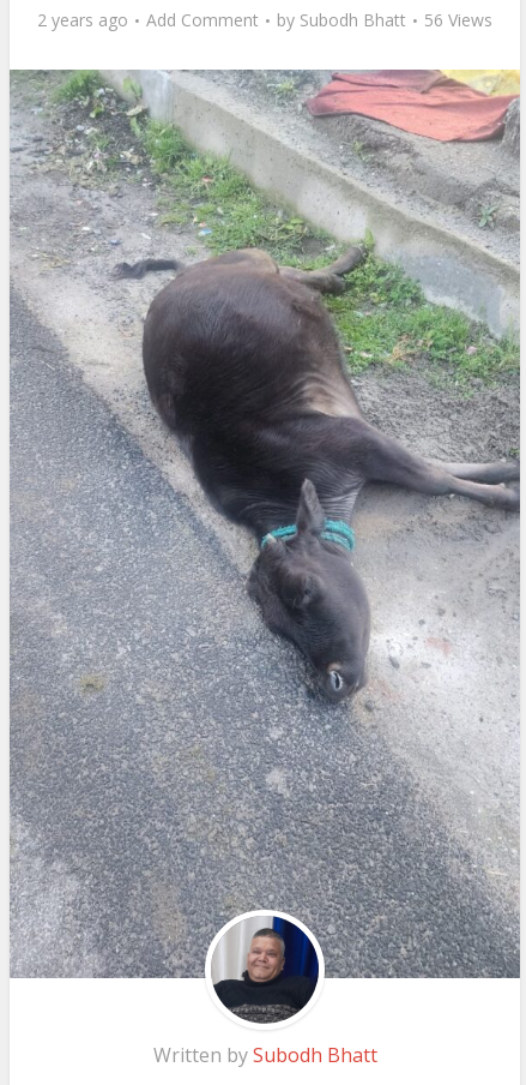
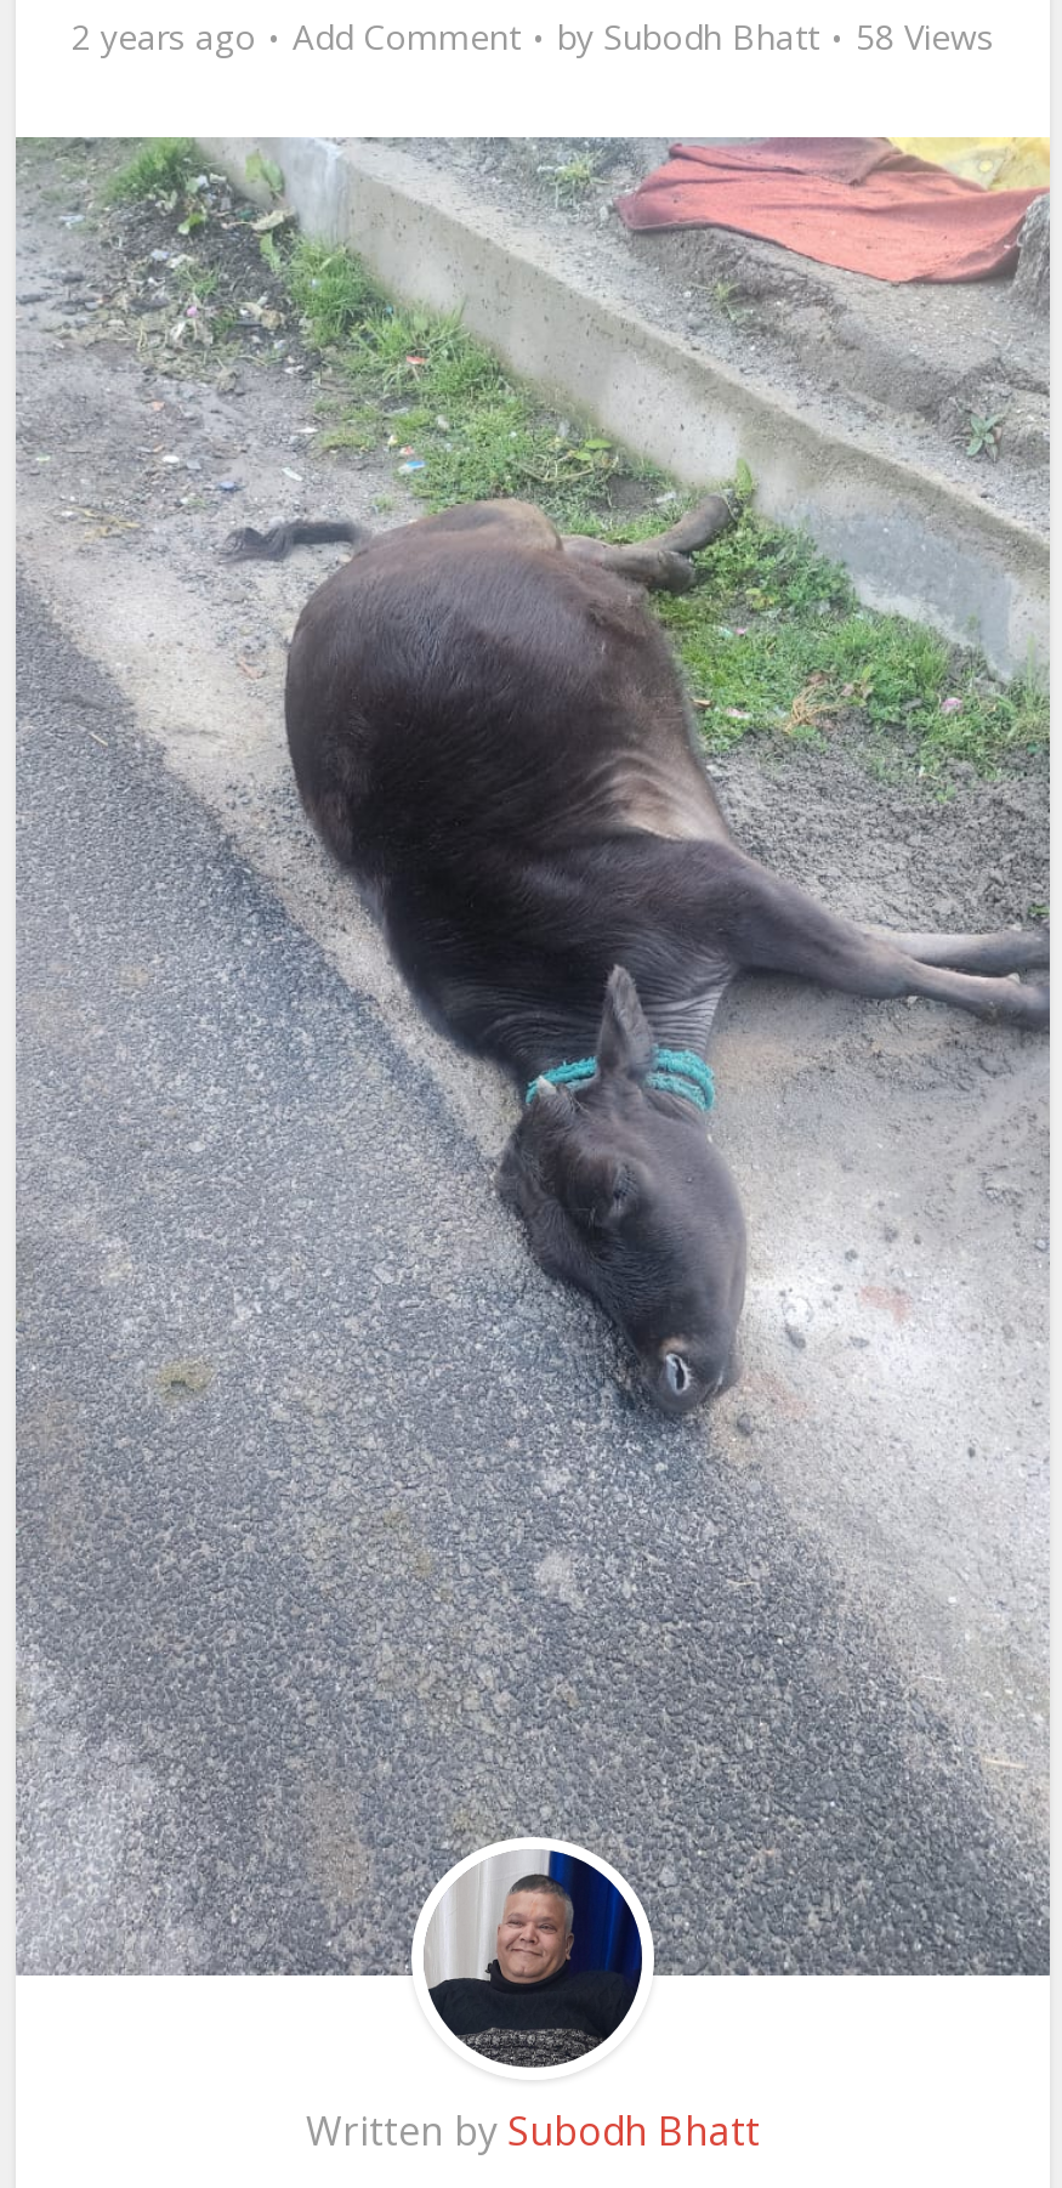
- 2 years ago Add Comment by Subodh Bhatt 56 Views
+ 2 years ago Add Comment by Subodh Bhatt 58 Views
